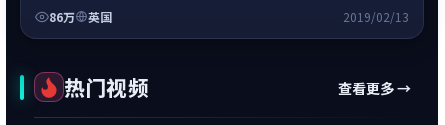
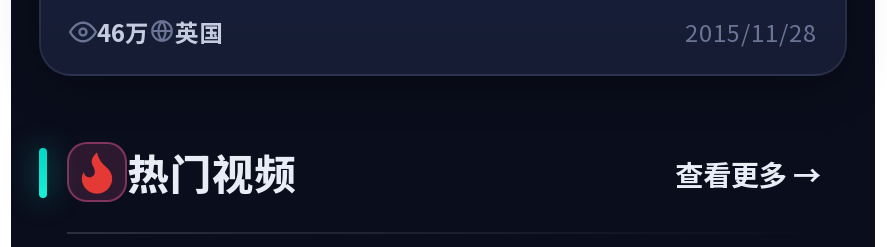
- 86万 英国
+ 46万 英国

- 2019/02/13
+ 2015/11/28
